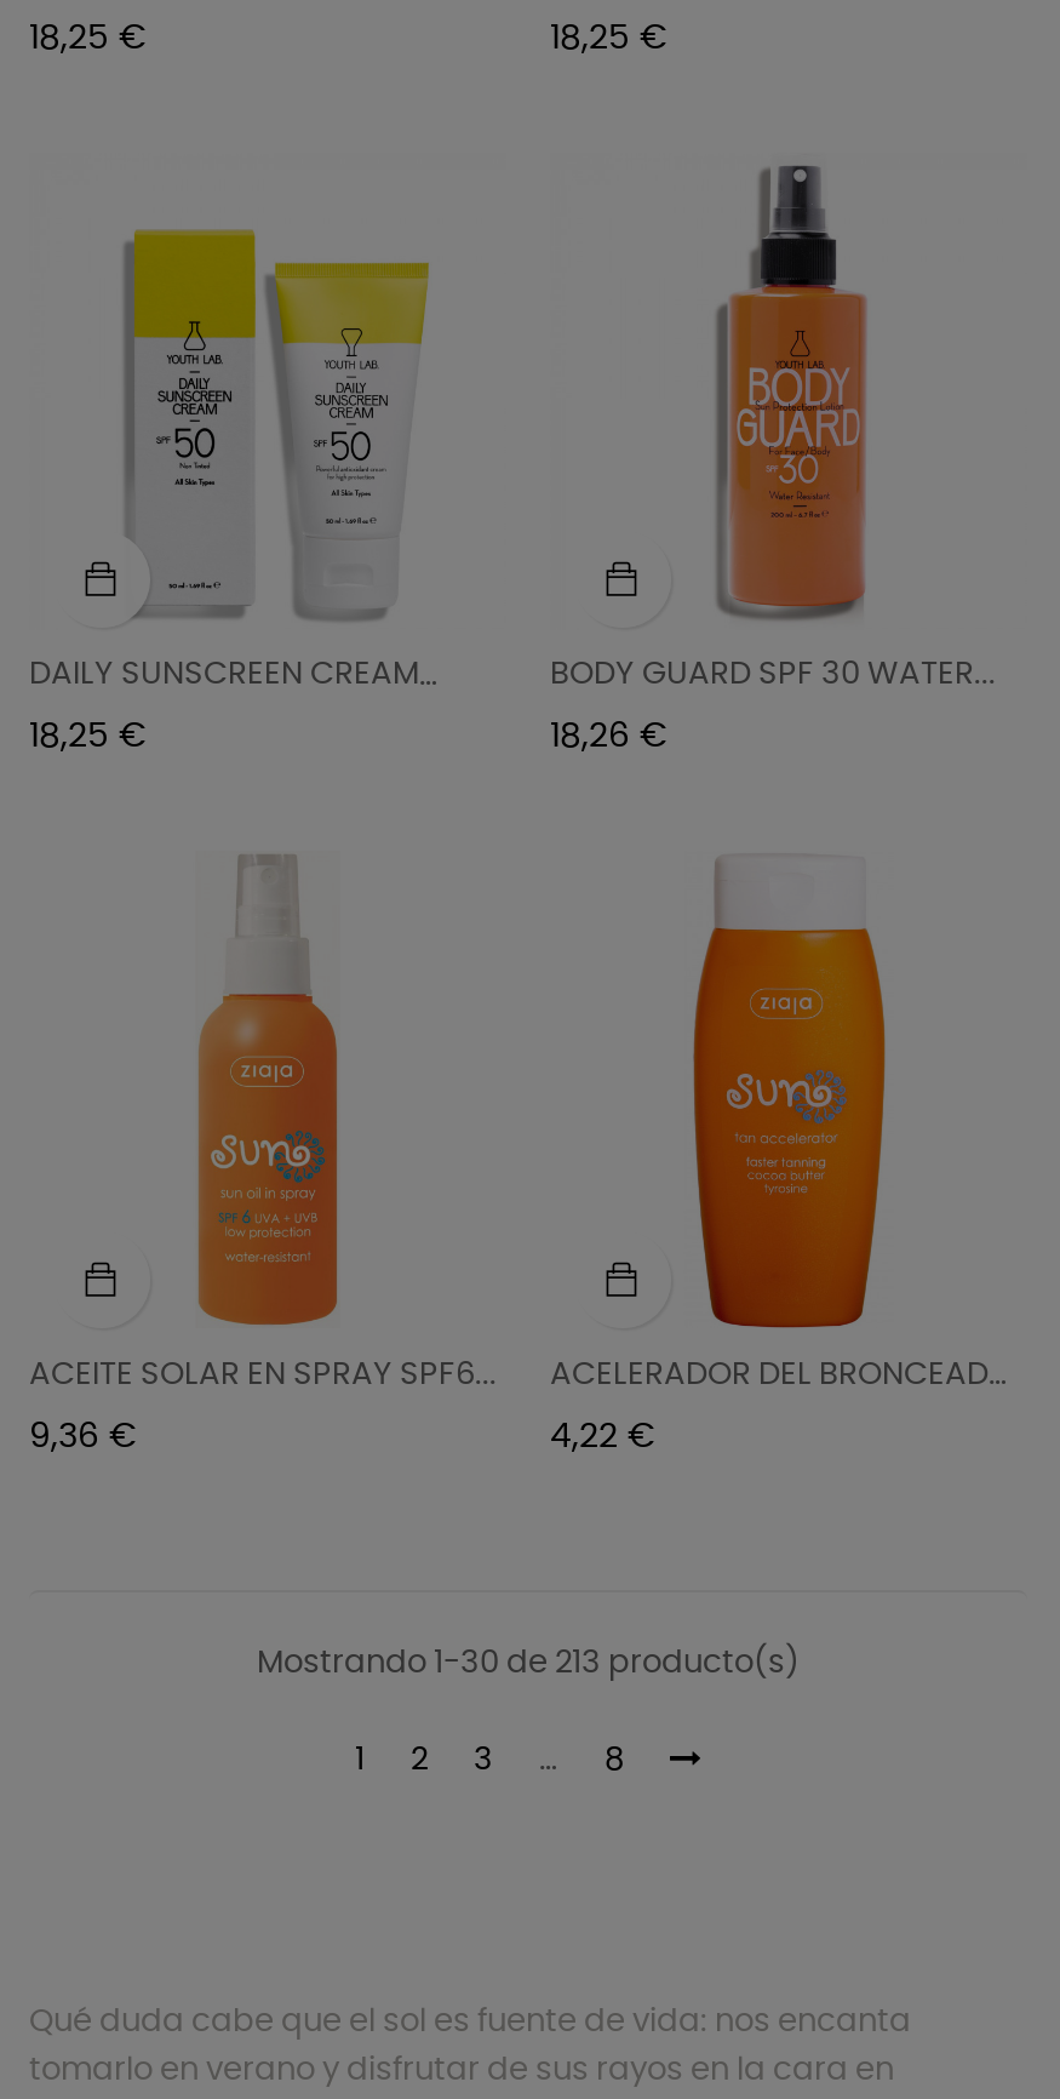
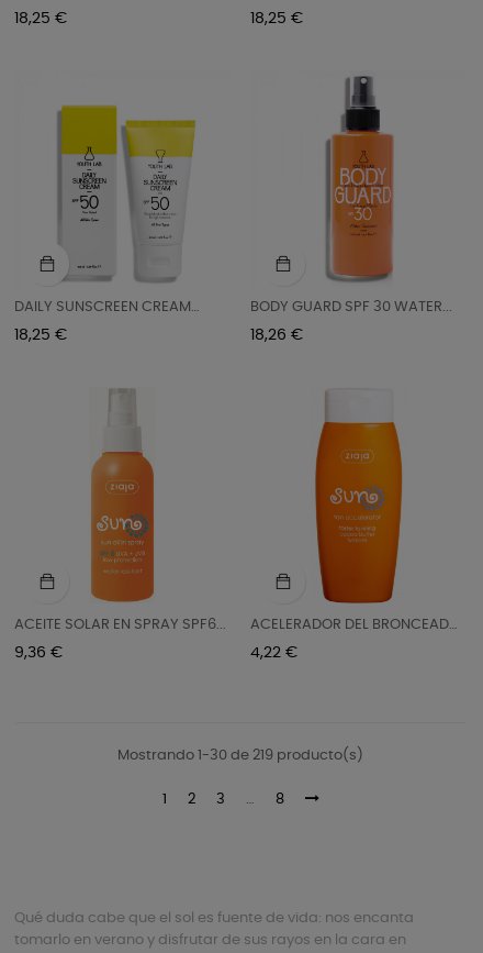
- Mostrando 1-30 de 213 producto(s)
+ Mostrando 1-30 de 219 producto(s)
